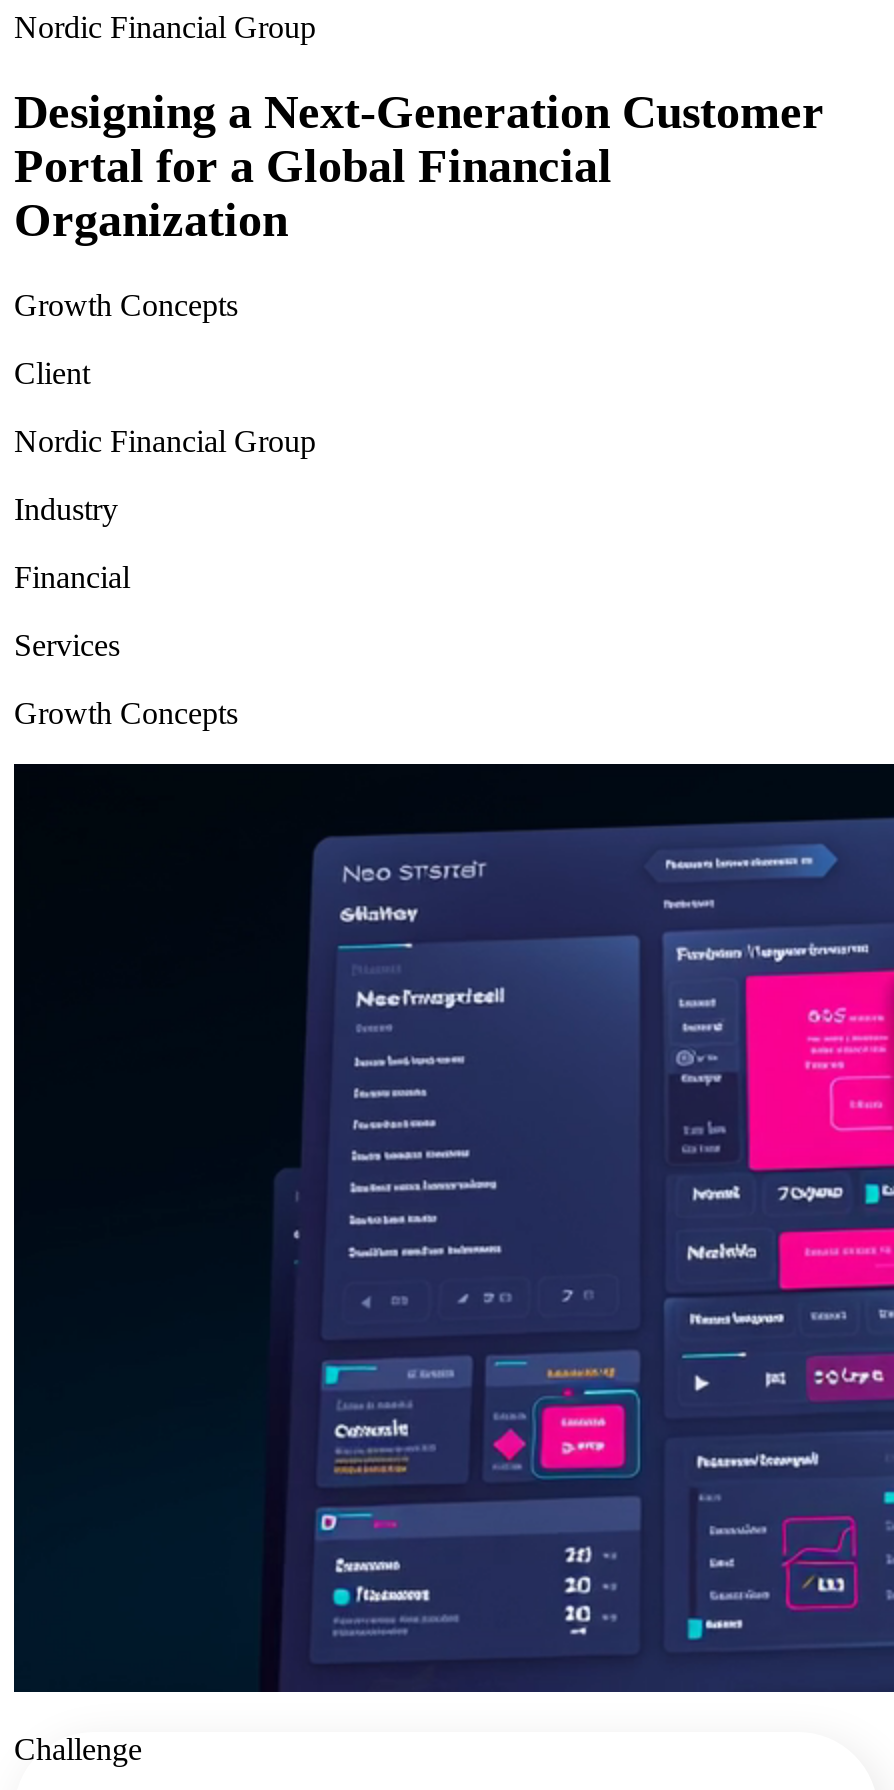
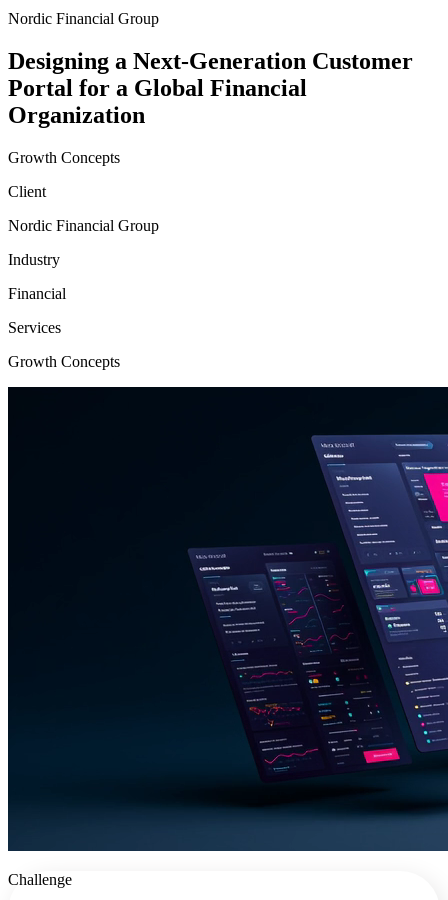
- [image]
+ [image]
